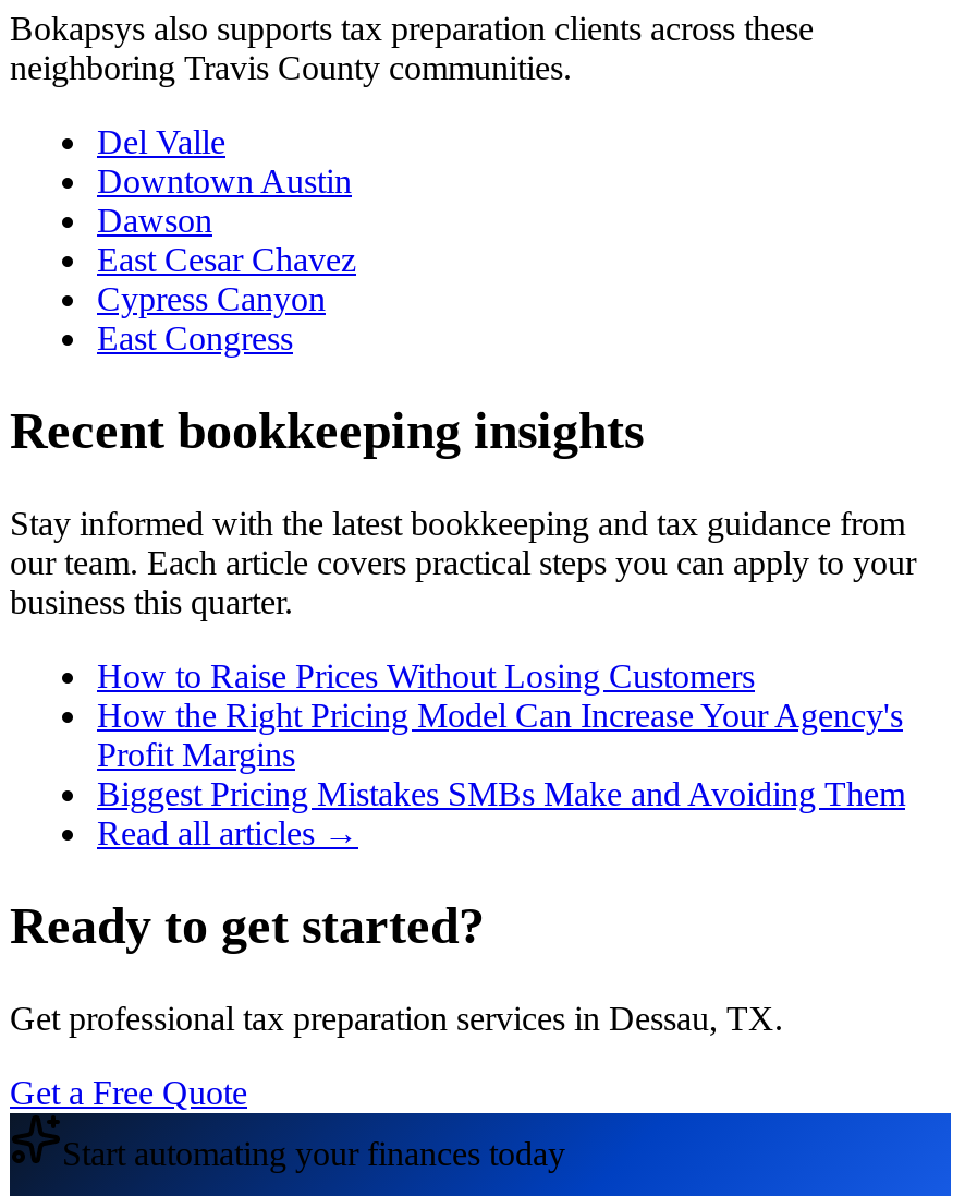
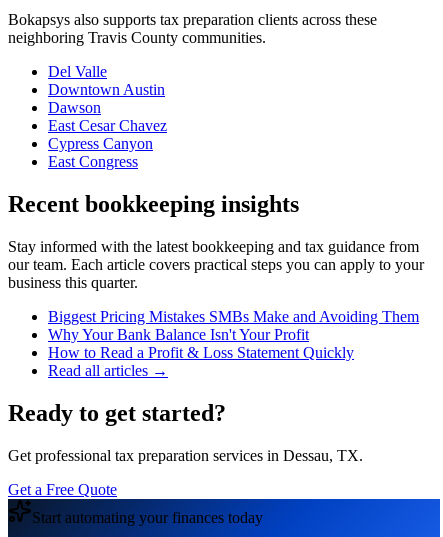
- How to Raise Prices Without Losing Customers
- How the Right Pricing Model Can Increase Your Agency's
- Profit Margins

moved up: Biggest Pricing Mistakes SMBs Make and Avoiding Them

+ Why Your Bank Balance Isn't Your Profit
+ How to Read a Profit & Loss Statement Quickly
